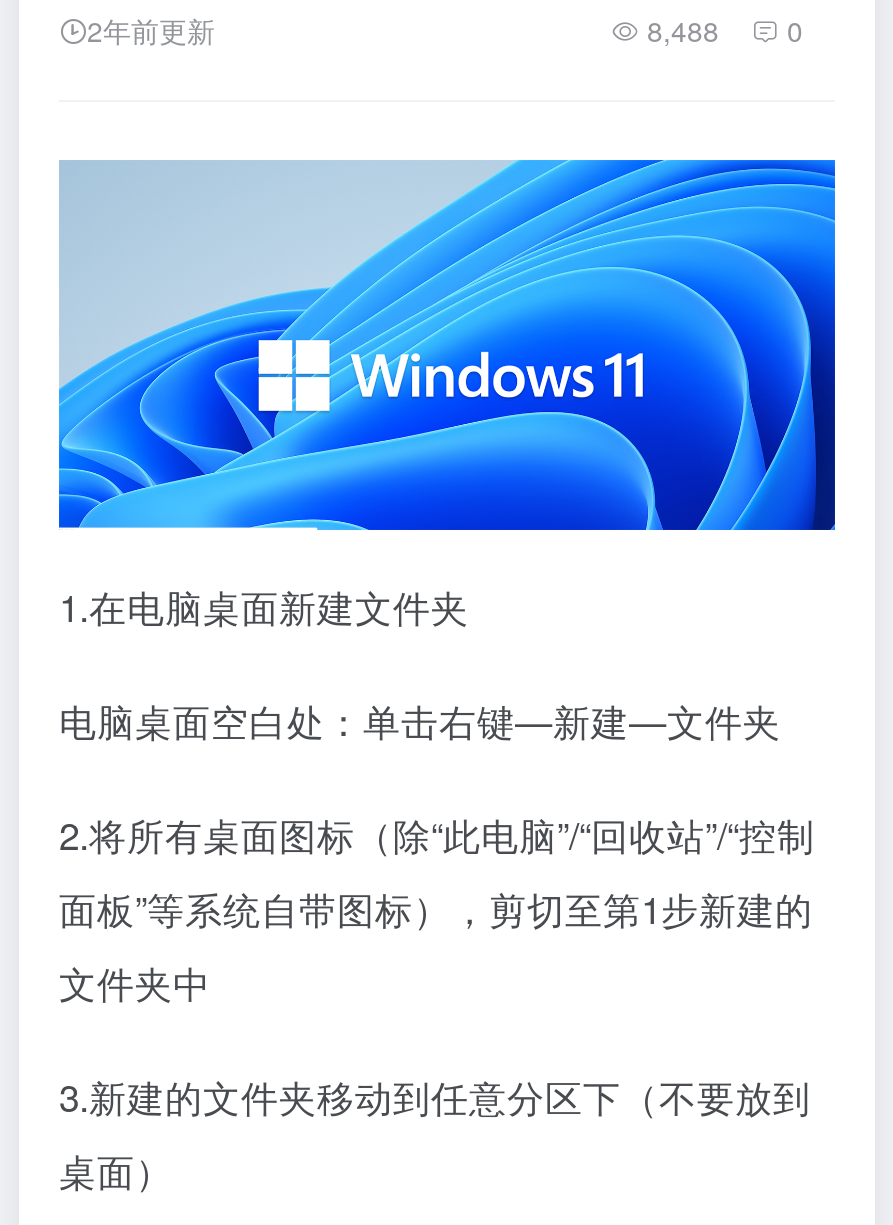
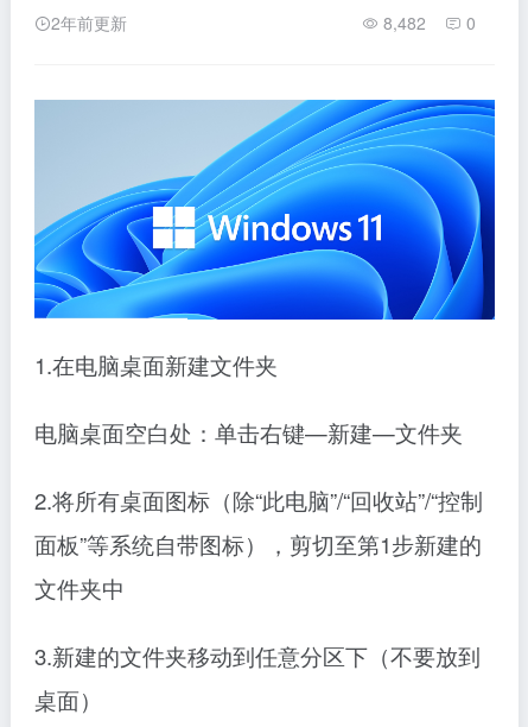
- 8,488 0
+ 8,482 0
